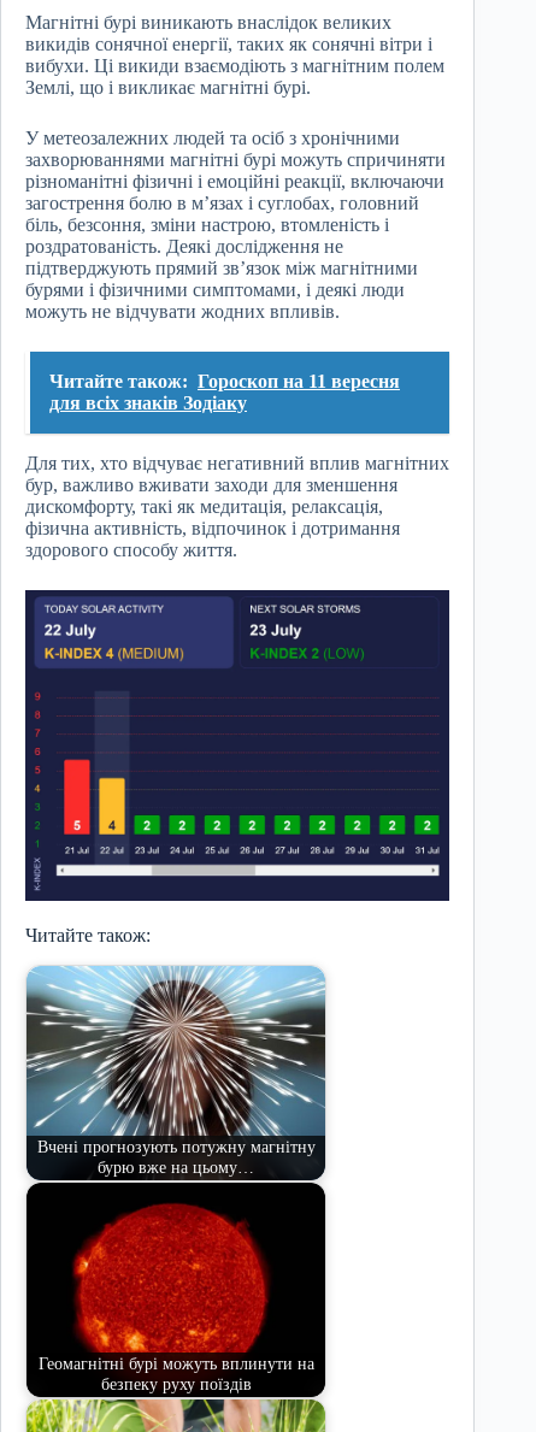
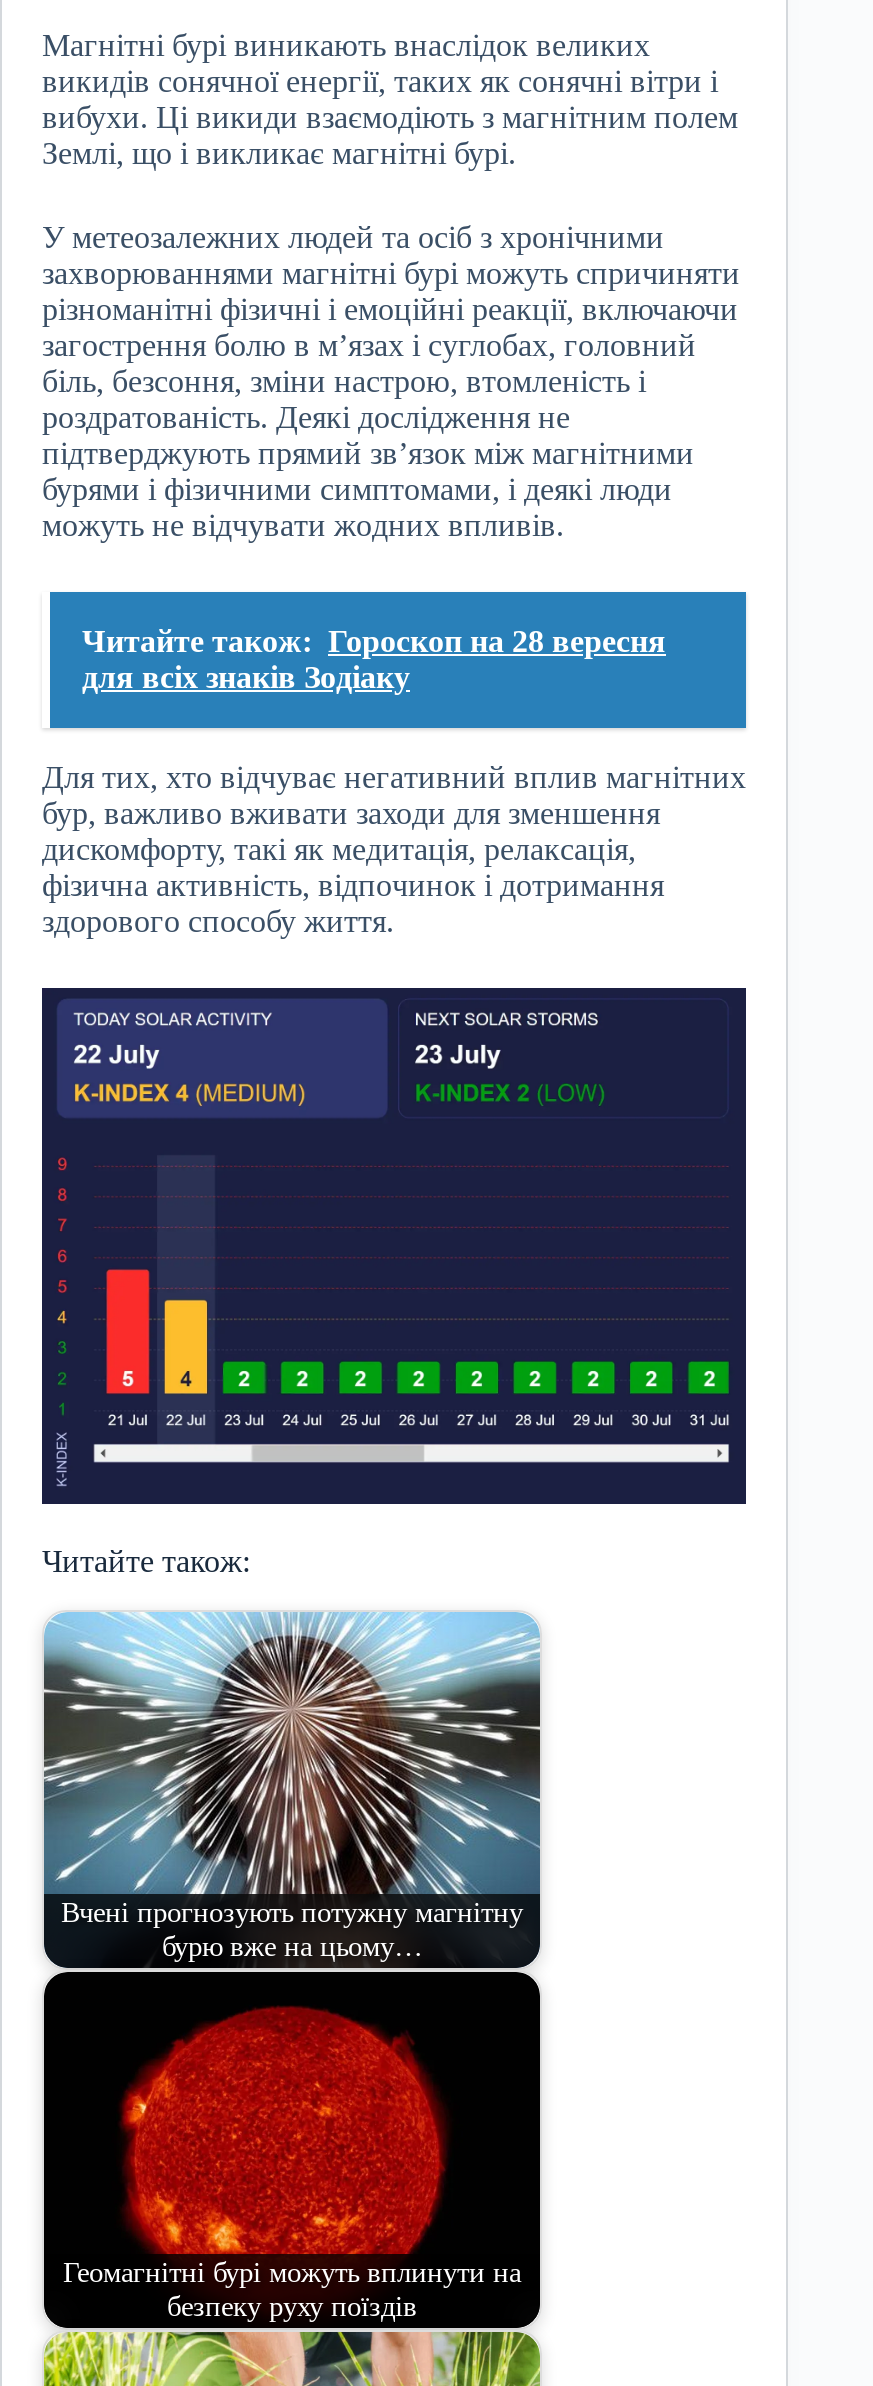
- Читайте також: Гороскоп на 11 вересня
+ Читайте також: Гороскоп на 28 вересня
